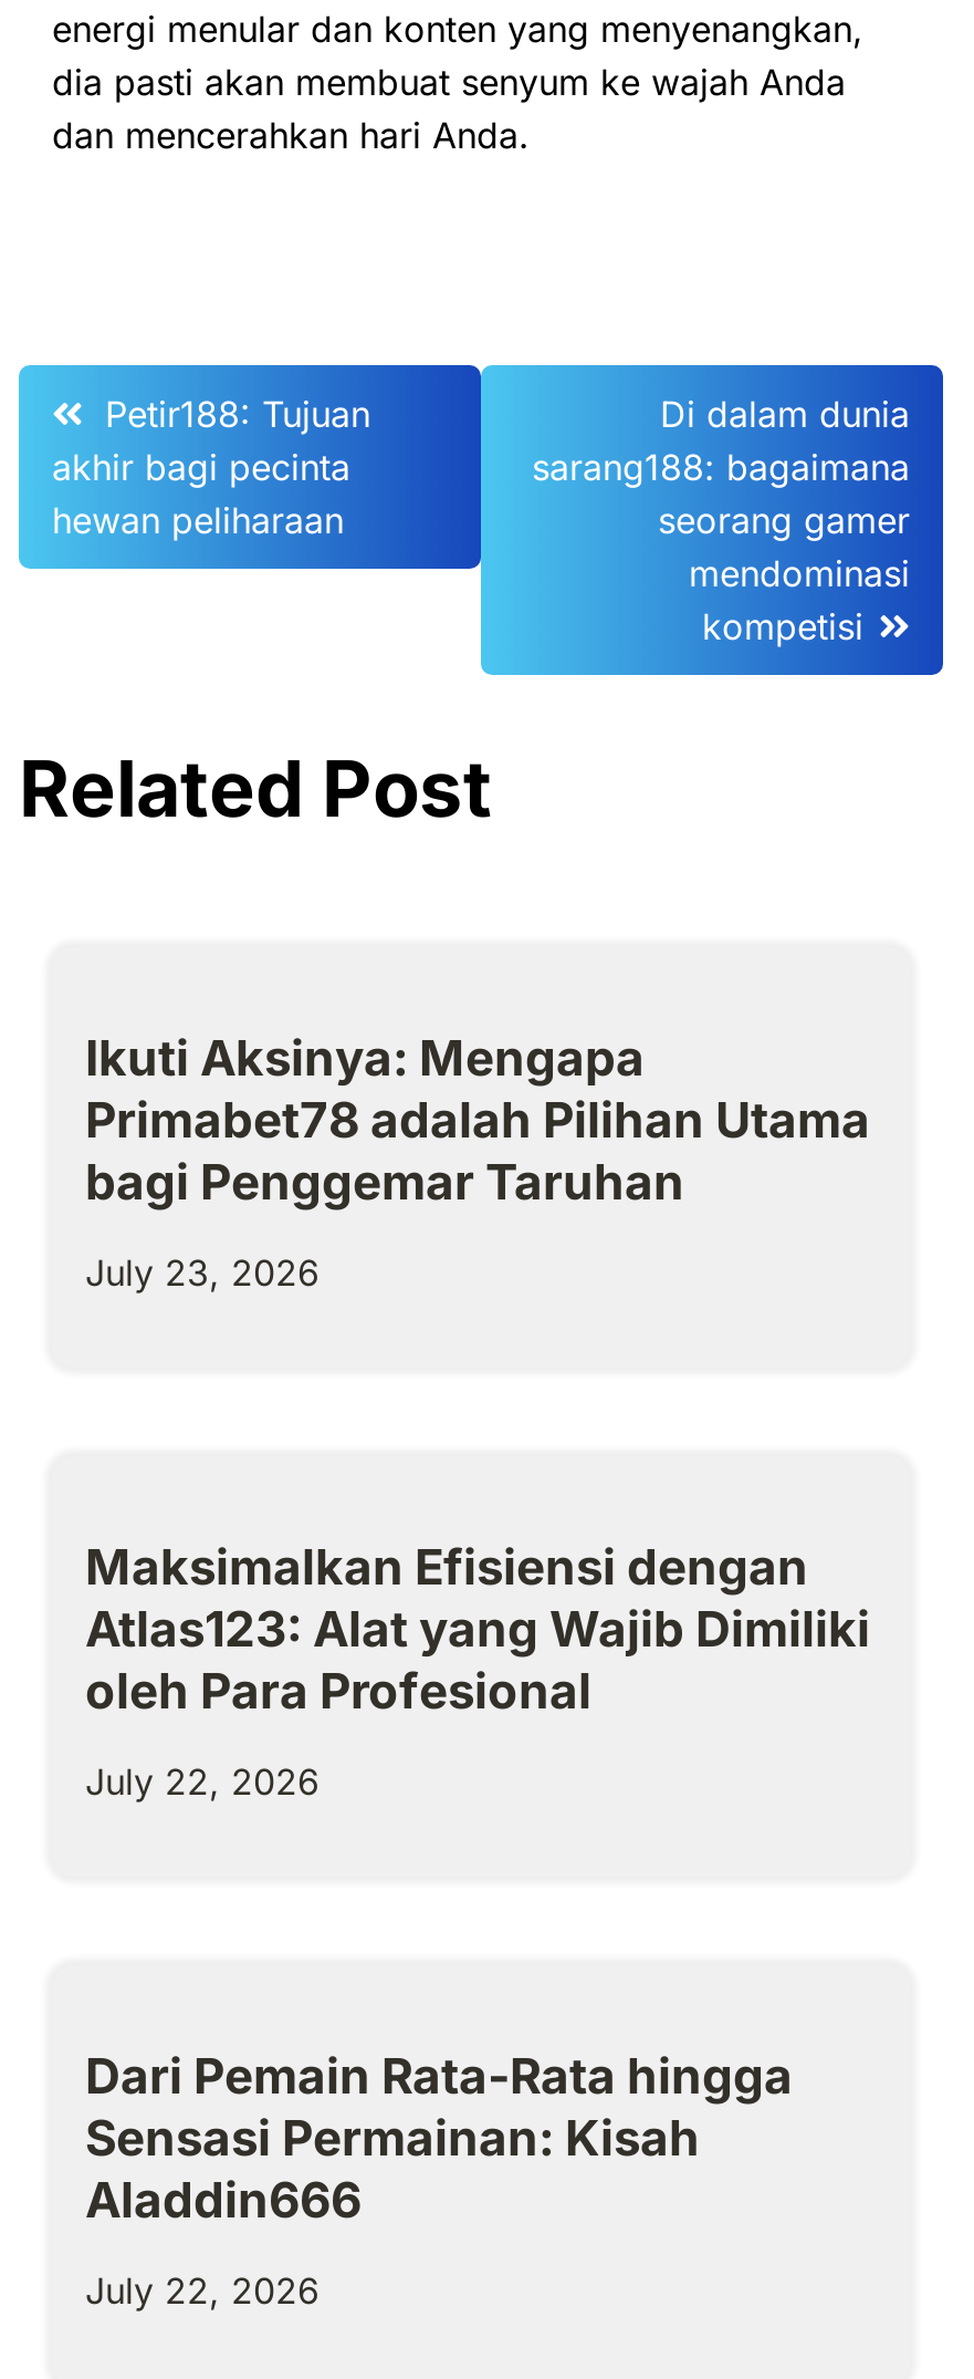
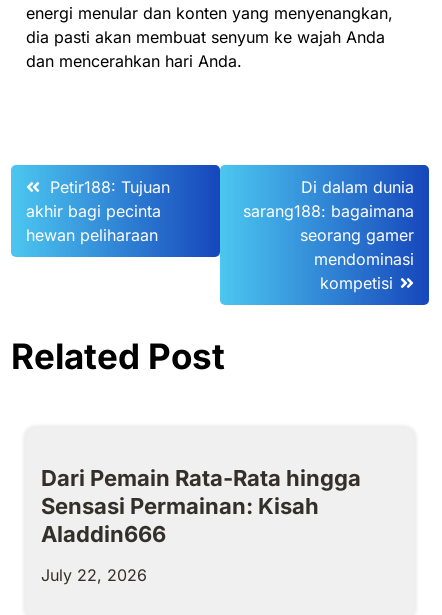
- Ikuti Aksinya: Mengapa
- Primabet78 adalah Pilihan Utama
- bagi Penggemar Taruhan
- July 23, 2026

- Maksimalkan Efisiensi dengan
- Atlas123: Alat yang Wajib Dimiliki
- oleh Para Profesional
- July 22, 2026
